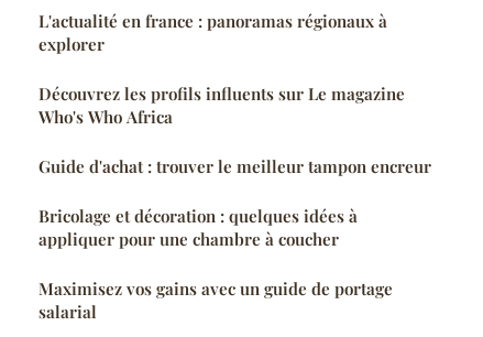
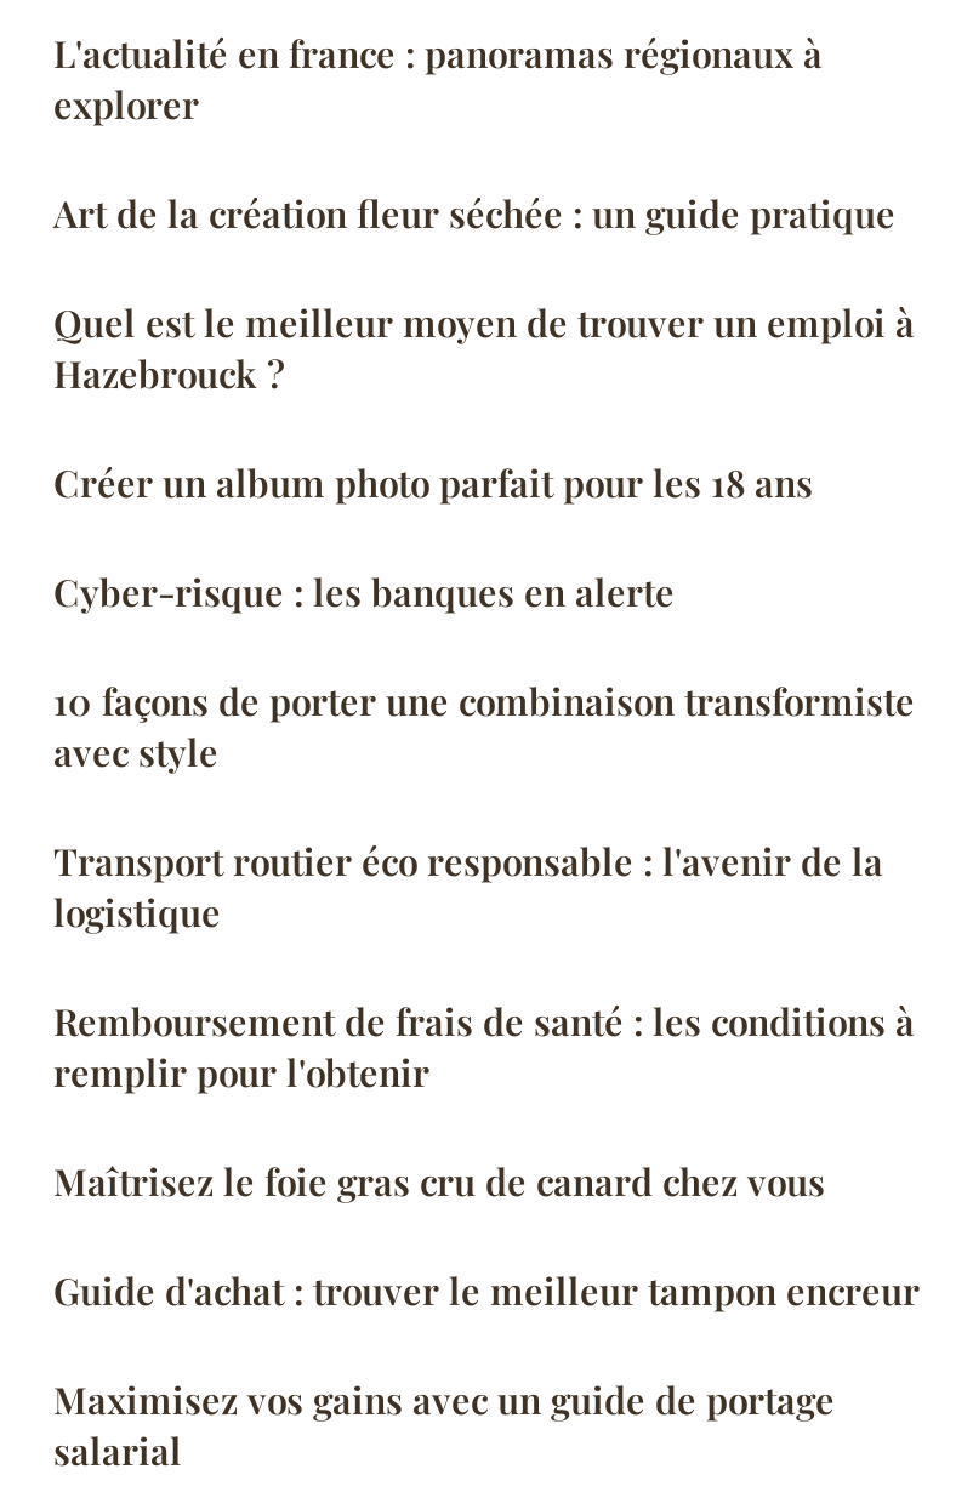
- Découvrez les profils influents sur Le magazine
- Who's Who Africa
+ Art de la création fleur séchée : un guide pratique
+ Quel est le meilleur moyen de trouver un emploi à
+ Hazebrouck ?
+ Créer un album photo parfait pour les 18 ans
+ Cyber-risque : les banques en alerte
+ 10 façons de porter une combinaison transformiste
+ avec style
+ Transport routier éco responsable : l'avenir de la
+ logistique
+ Remboursement de frais de santé : les conditions à
+ remplir pour l'obtenir
+ Maîtrisez le foie gras cru de canard chez vous

moved down: Guide d'achat : trouver le meilleur tampon encreur

- Bricolage et décoration : quelques idées à
- appliquer pour une chambre à coucher
